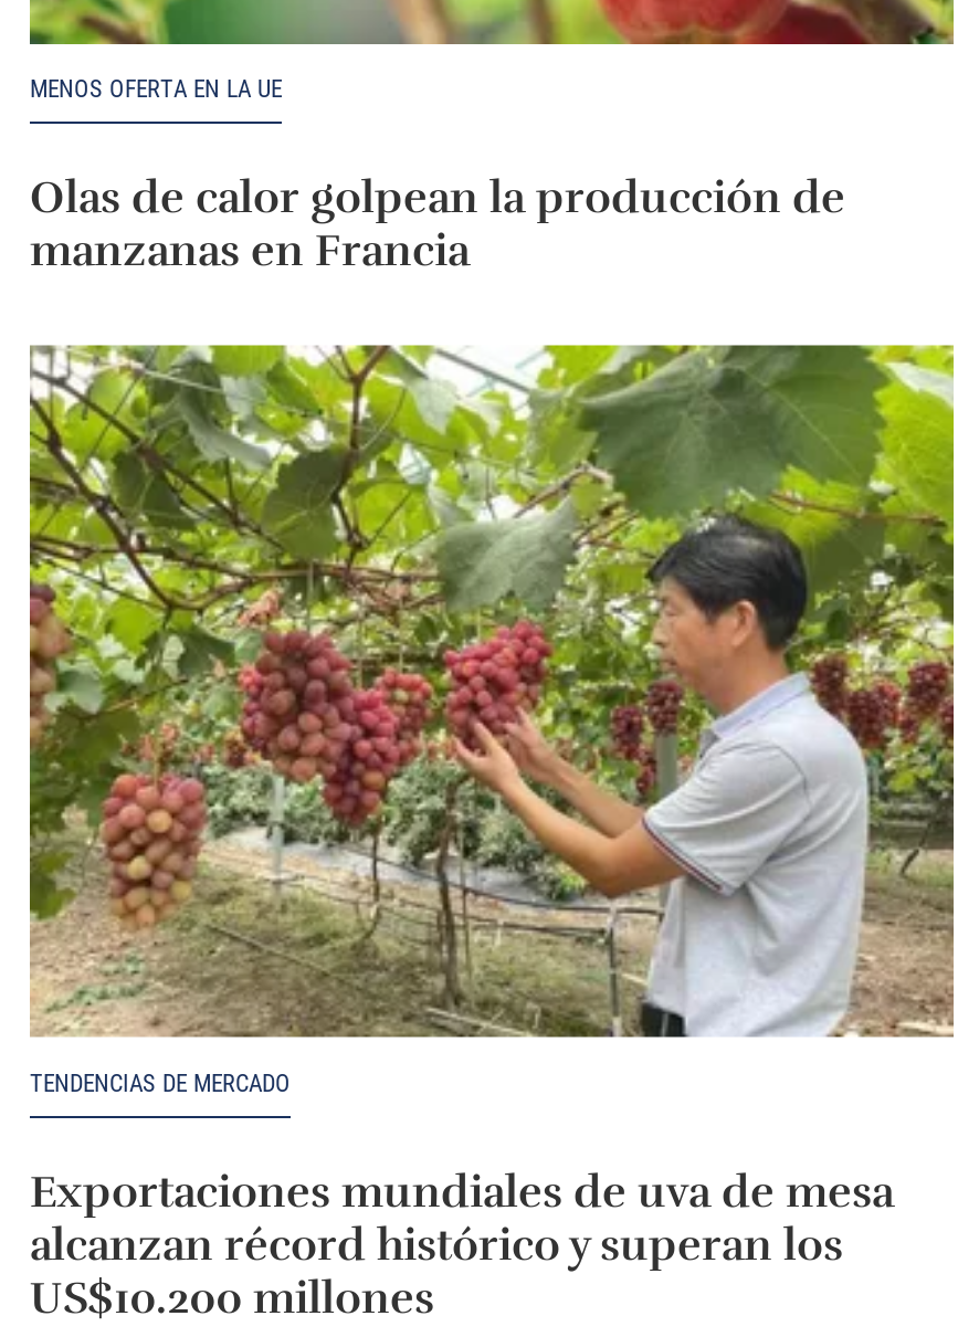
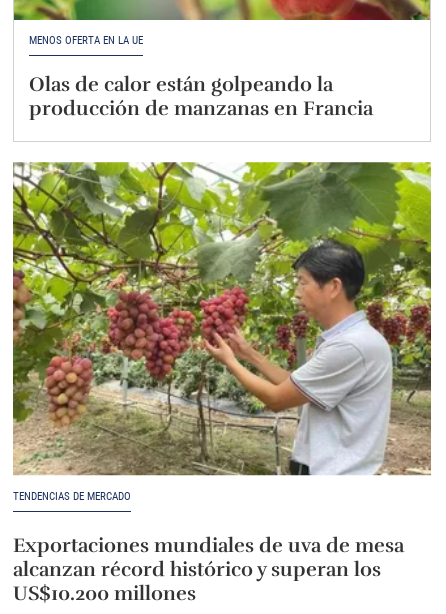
- Olas de calor golpean la producción de
- manzanas en Francia
+ Olas de calor están golpeando la
+ producción de manzanas en Francia
